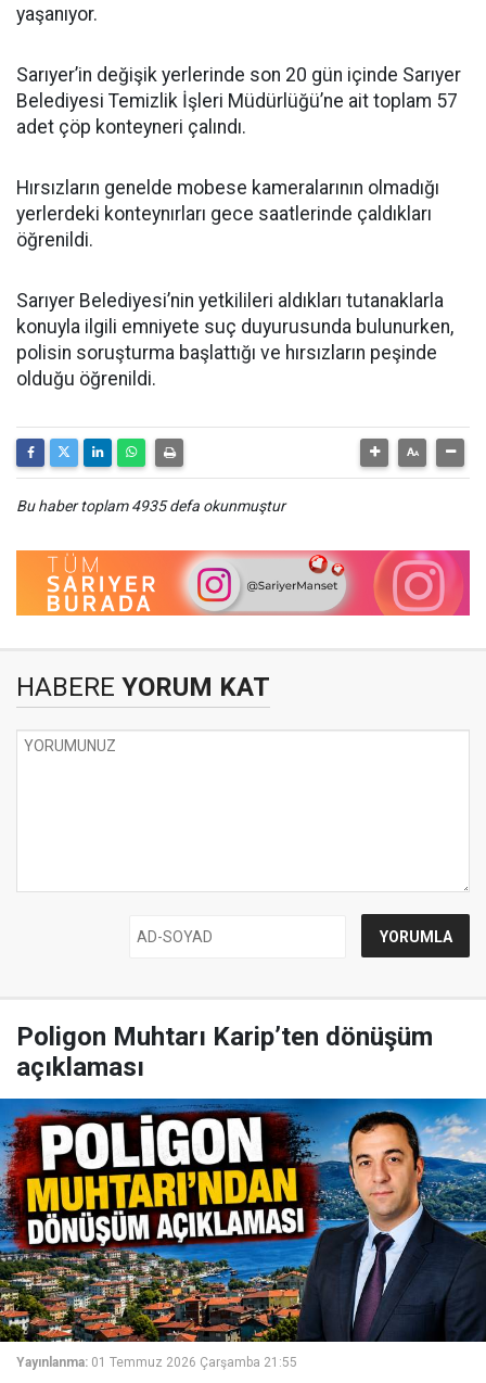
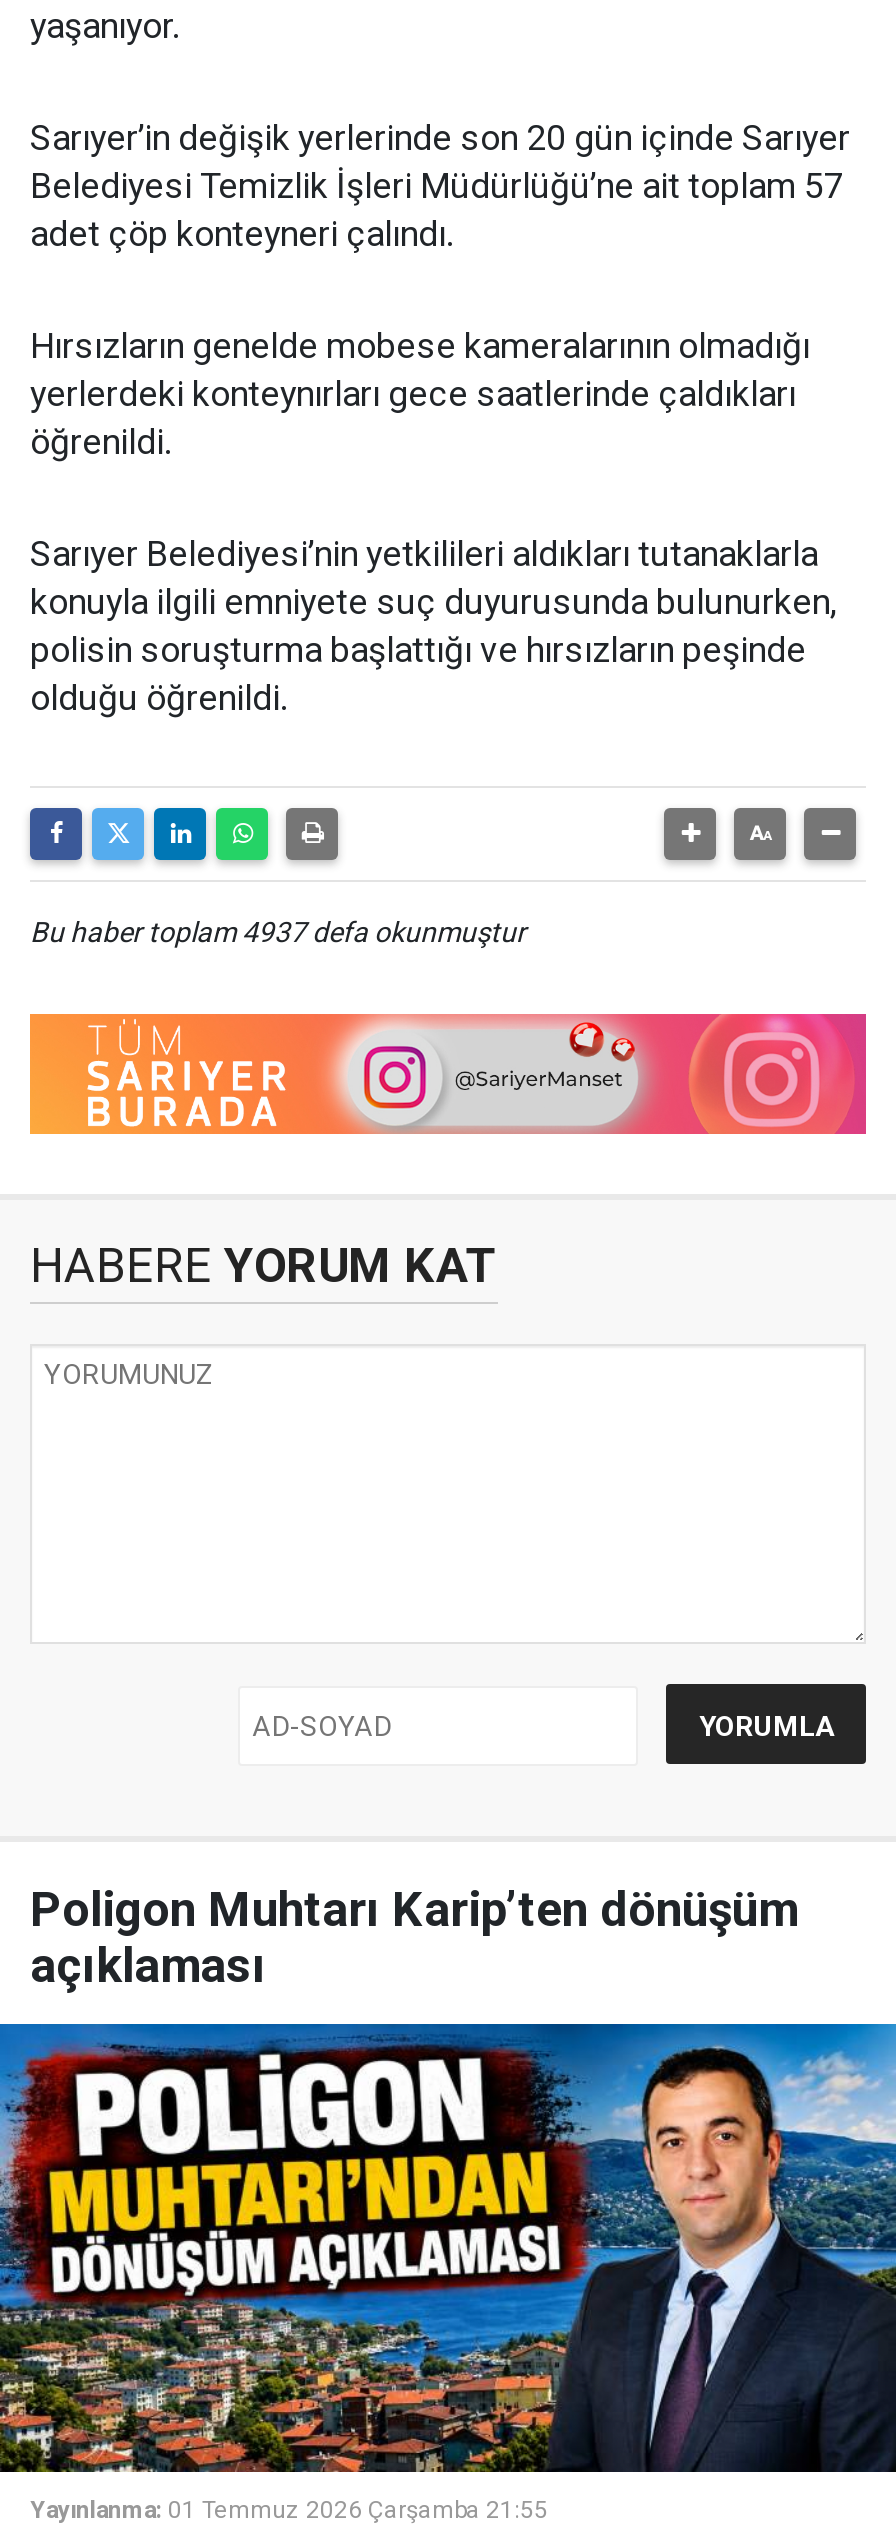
- Bu haber toplam 4935 defa okunmuştur
+ Bu haber toplam 4937 defa okunmuştur
